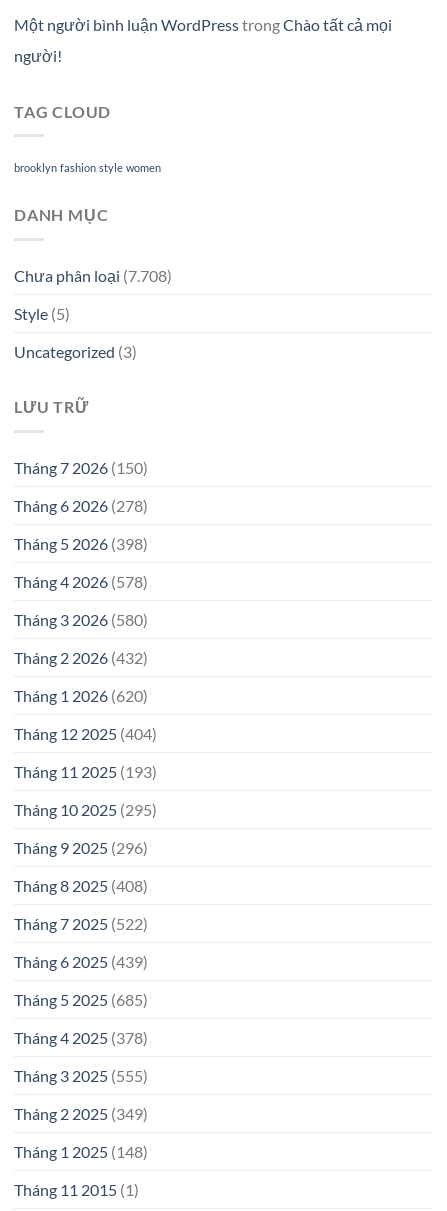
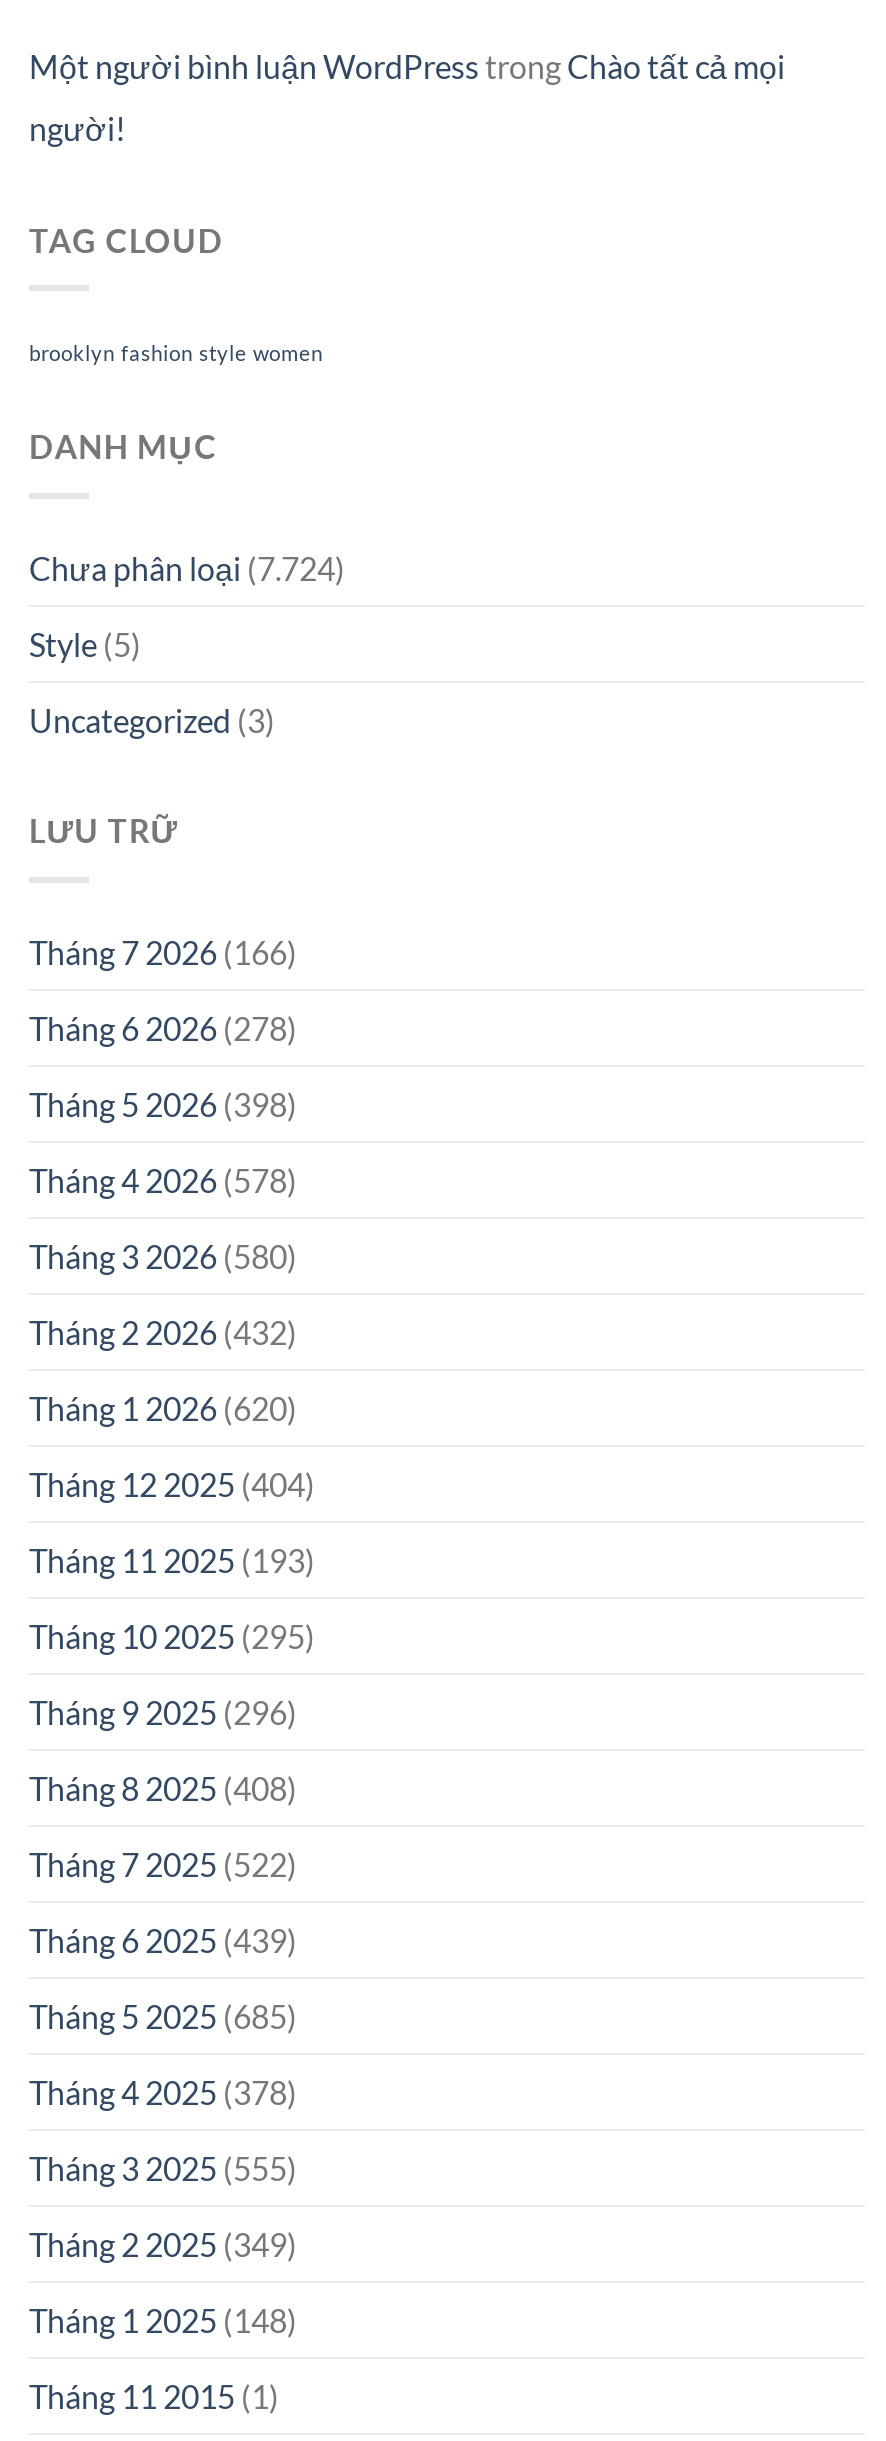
- Chưa phân loại (7.708)
+ Chưa phân loại (7.724)

- Tháng 7 2026 (150)
+ Tháng 7 2026 (166)
